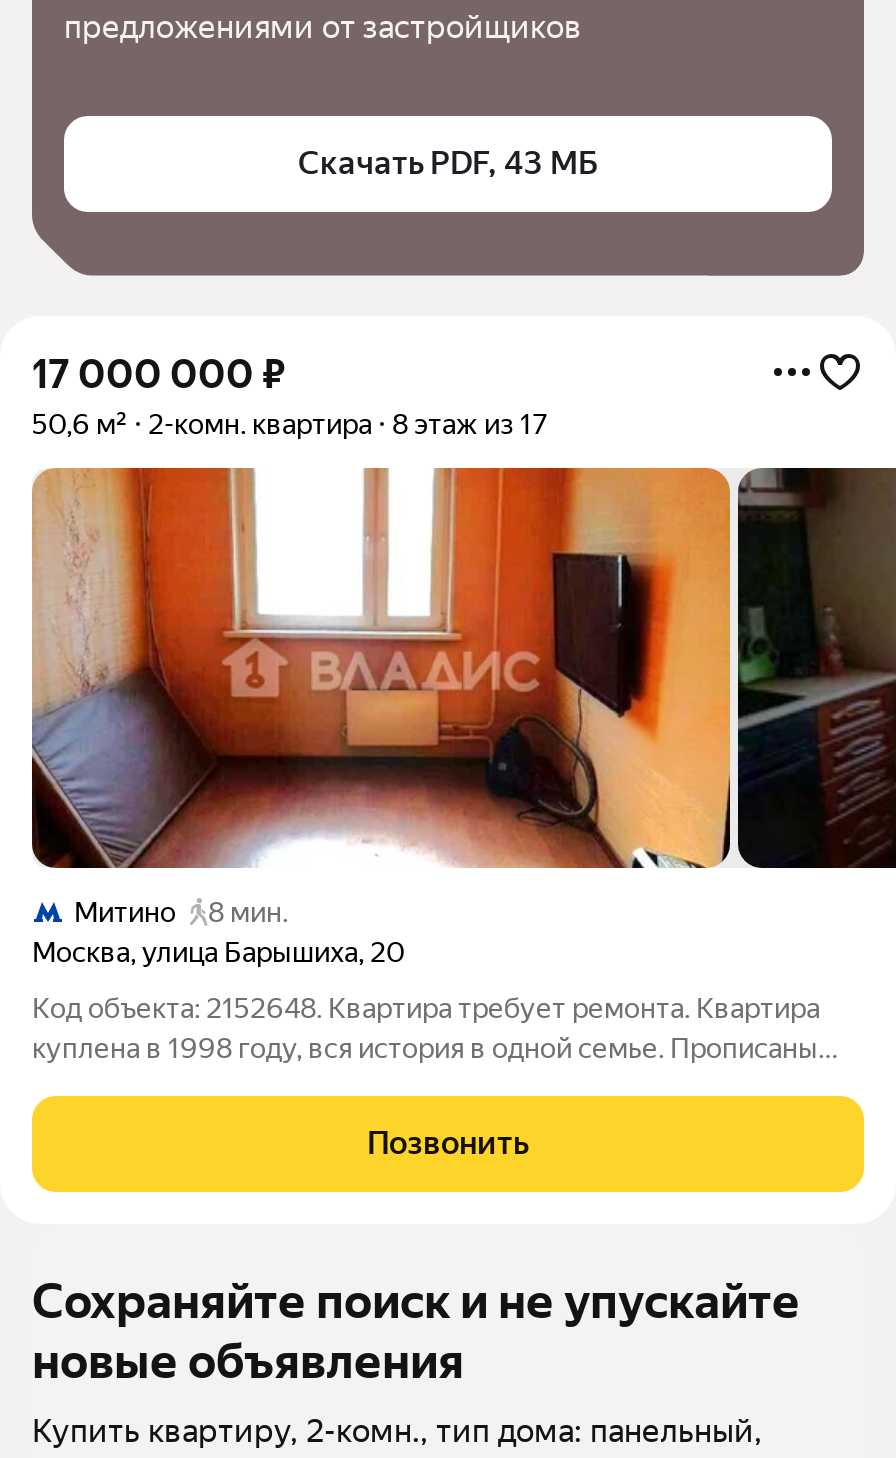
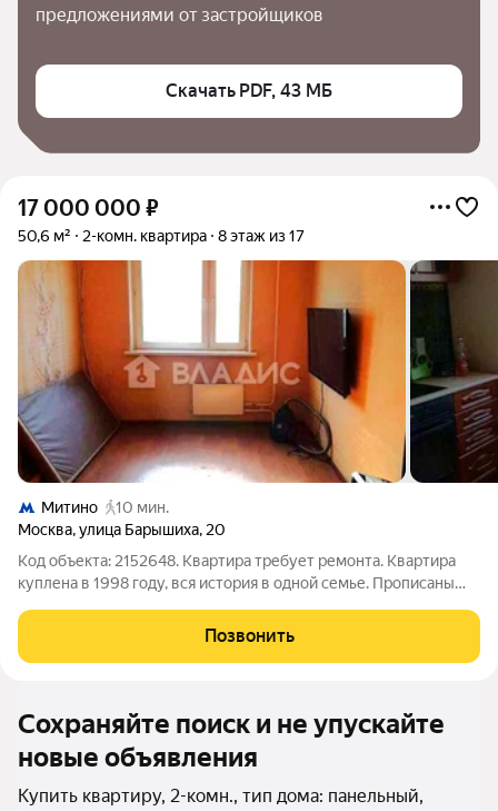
- Митино 8 мин.
+ Митино 10 мин.
